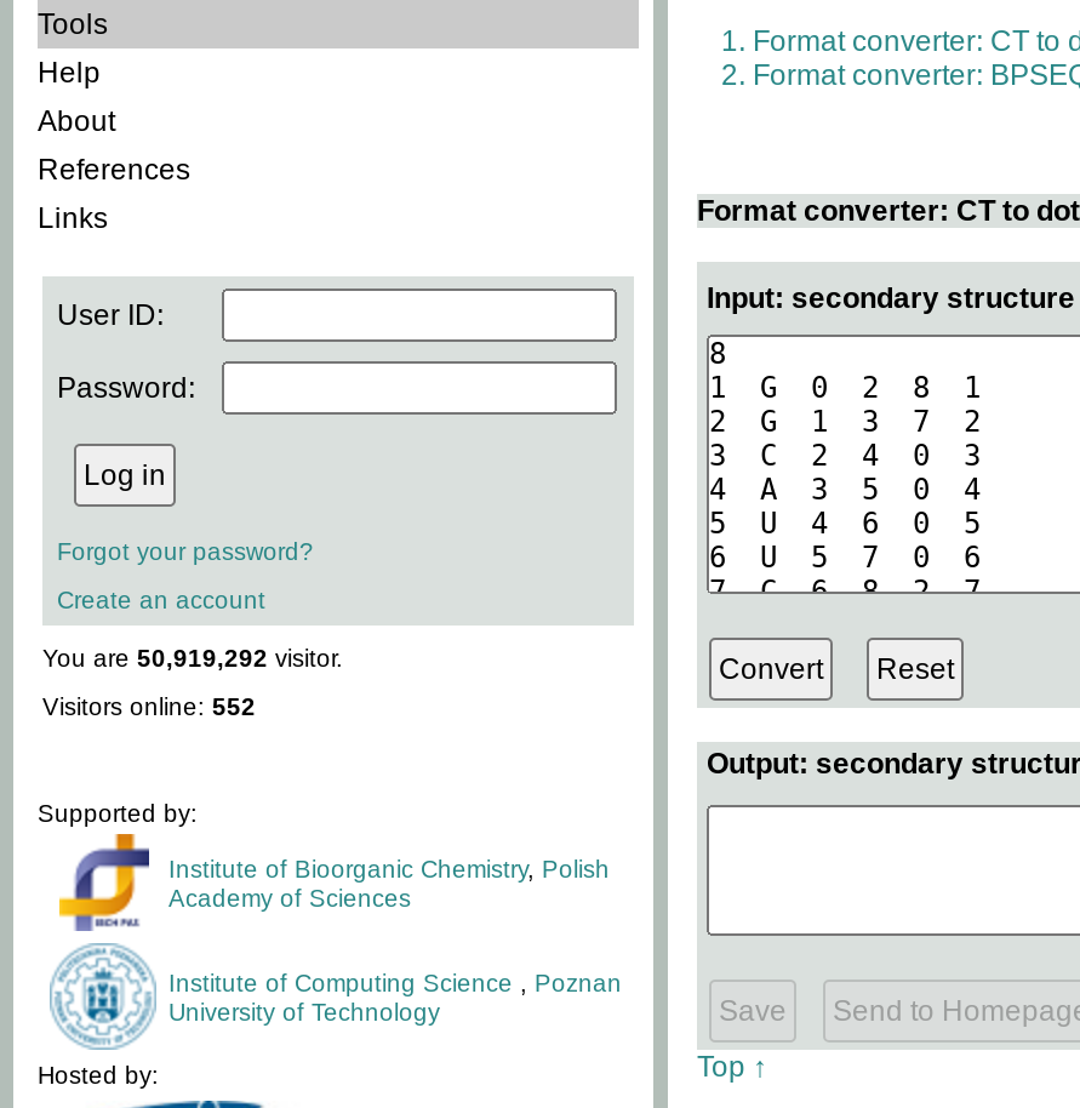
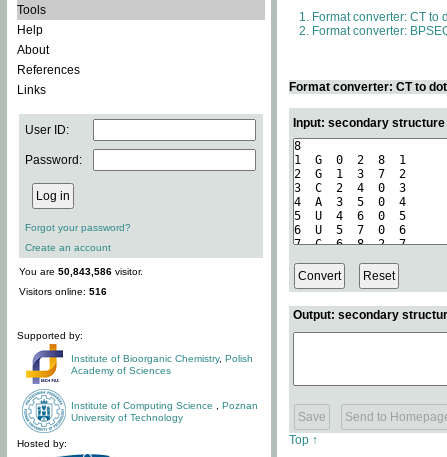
- You are 50,919,292 visitor.
+ You are 50,843,586 visitor.

- Visitors online: 552
+ Visitors online: 516
